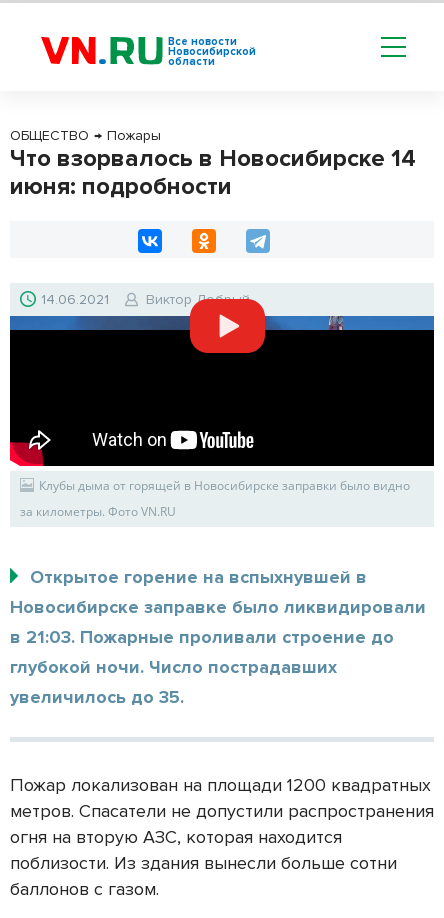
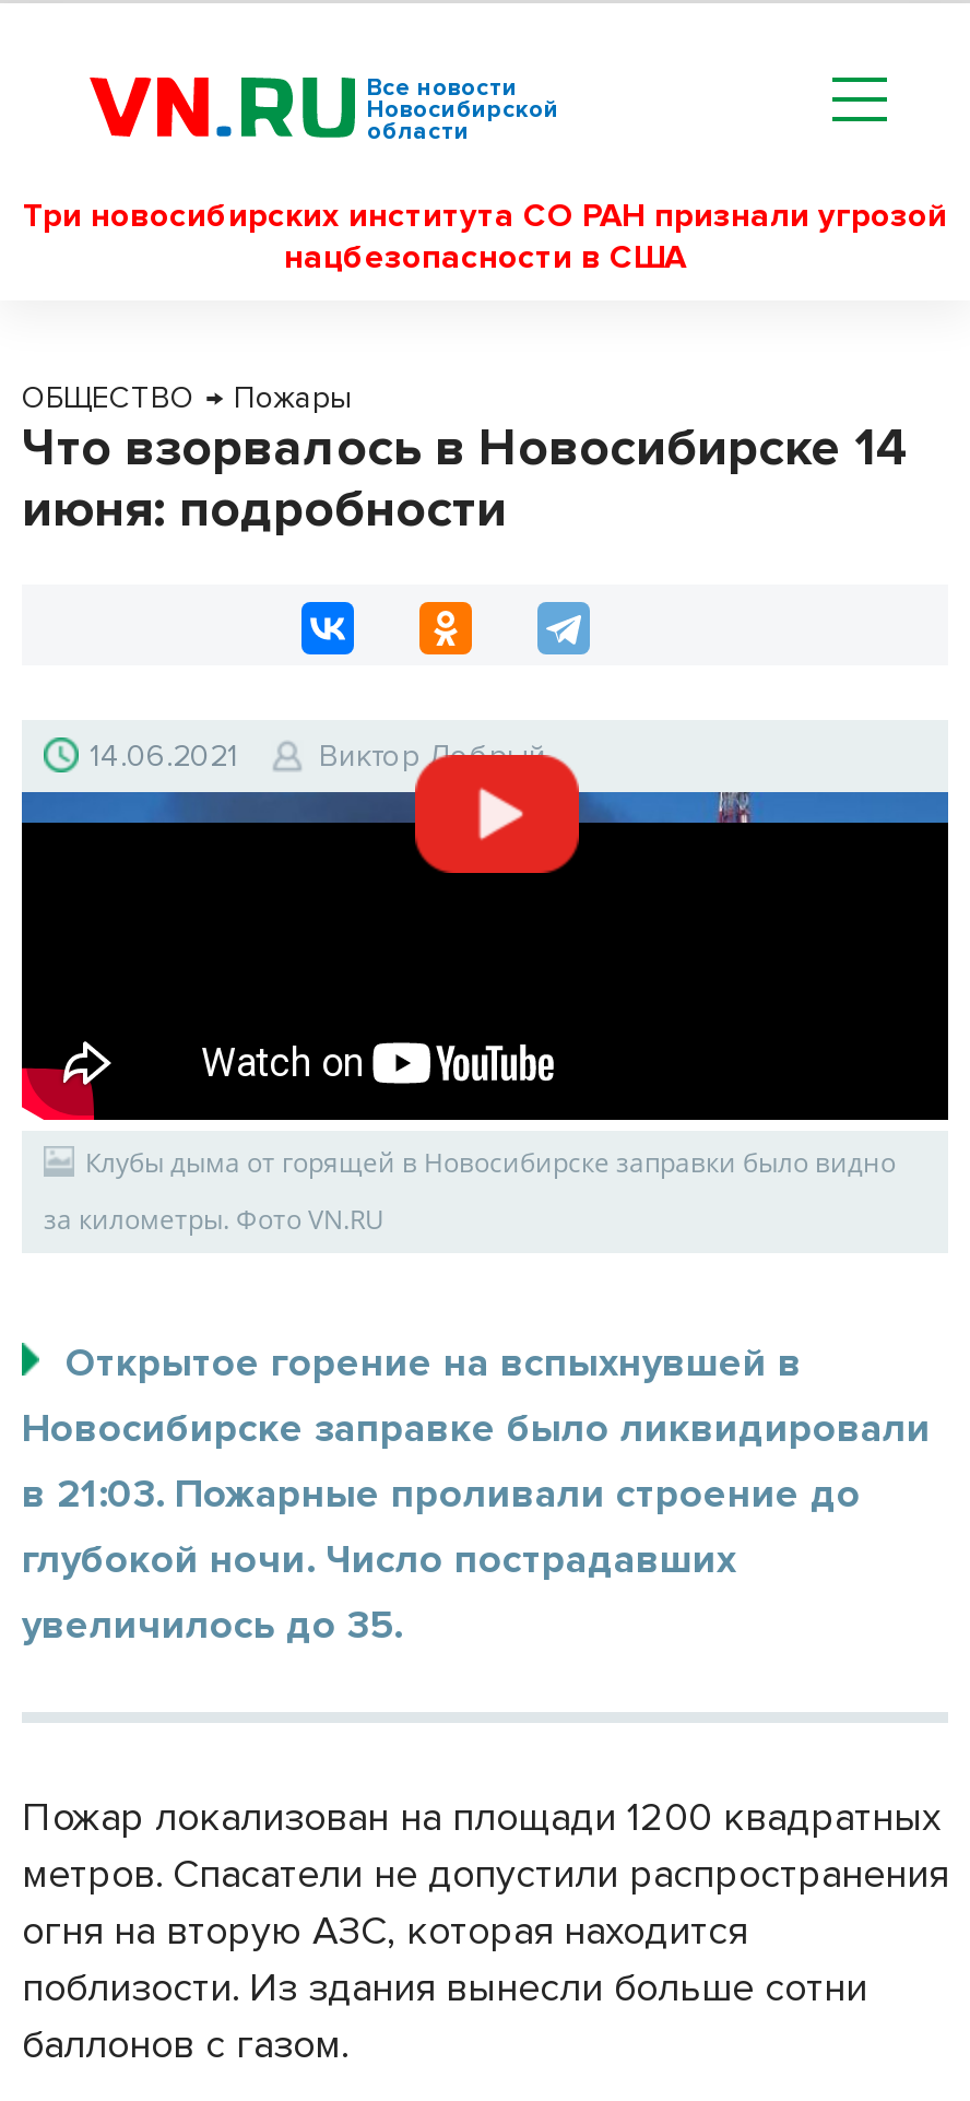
+ Три новосибирских института СО РАН признали угрозой
+ нацбезопасности в США
